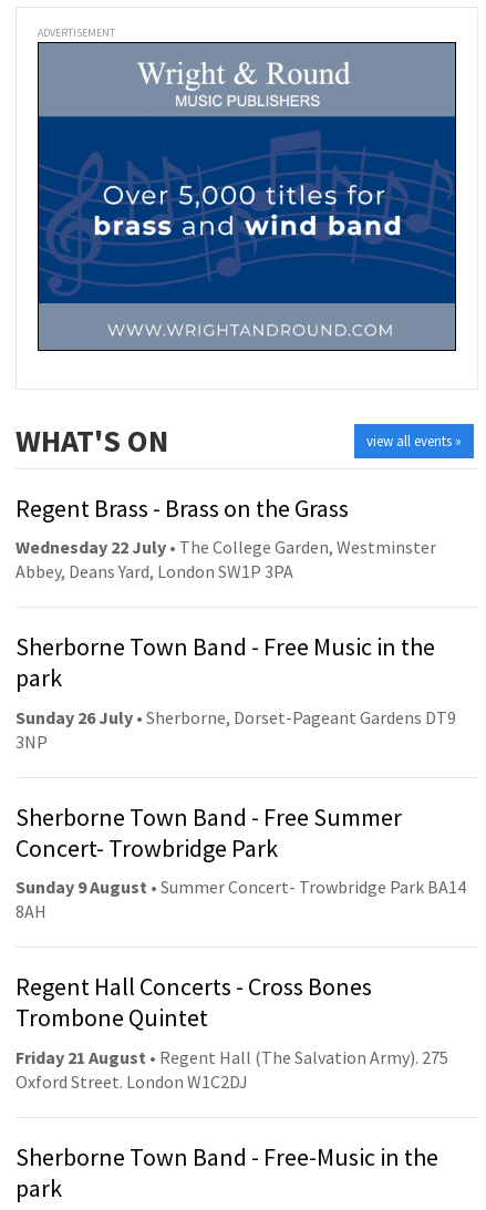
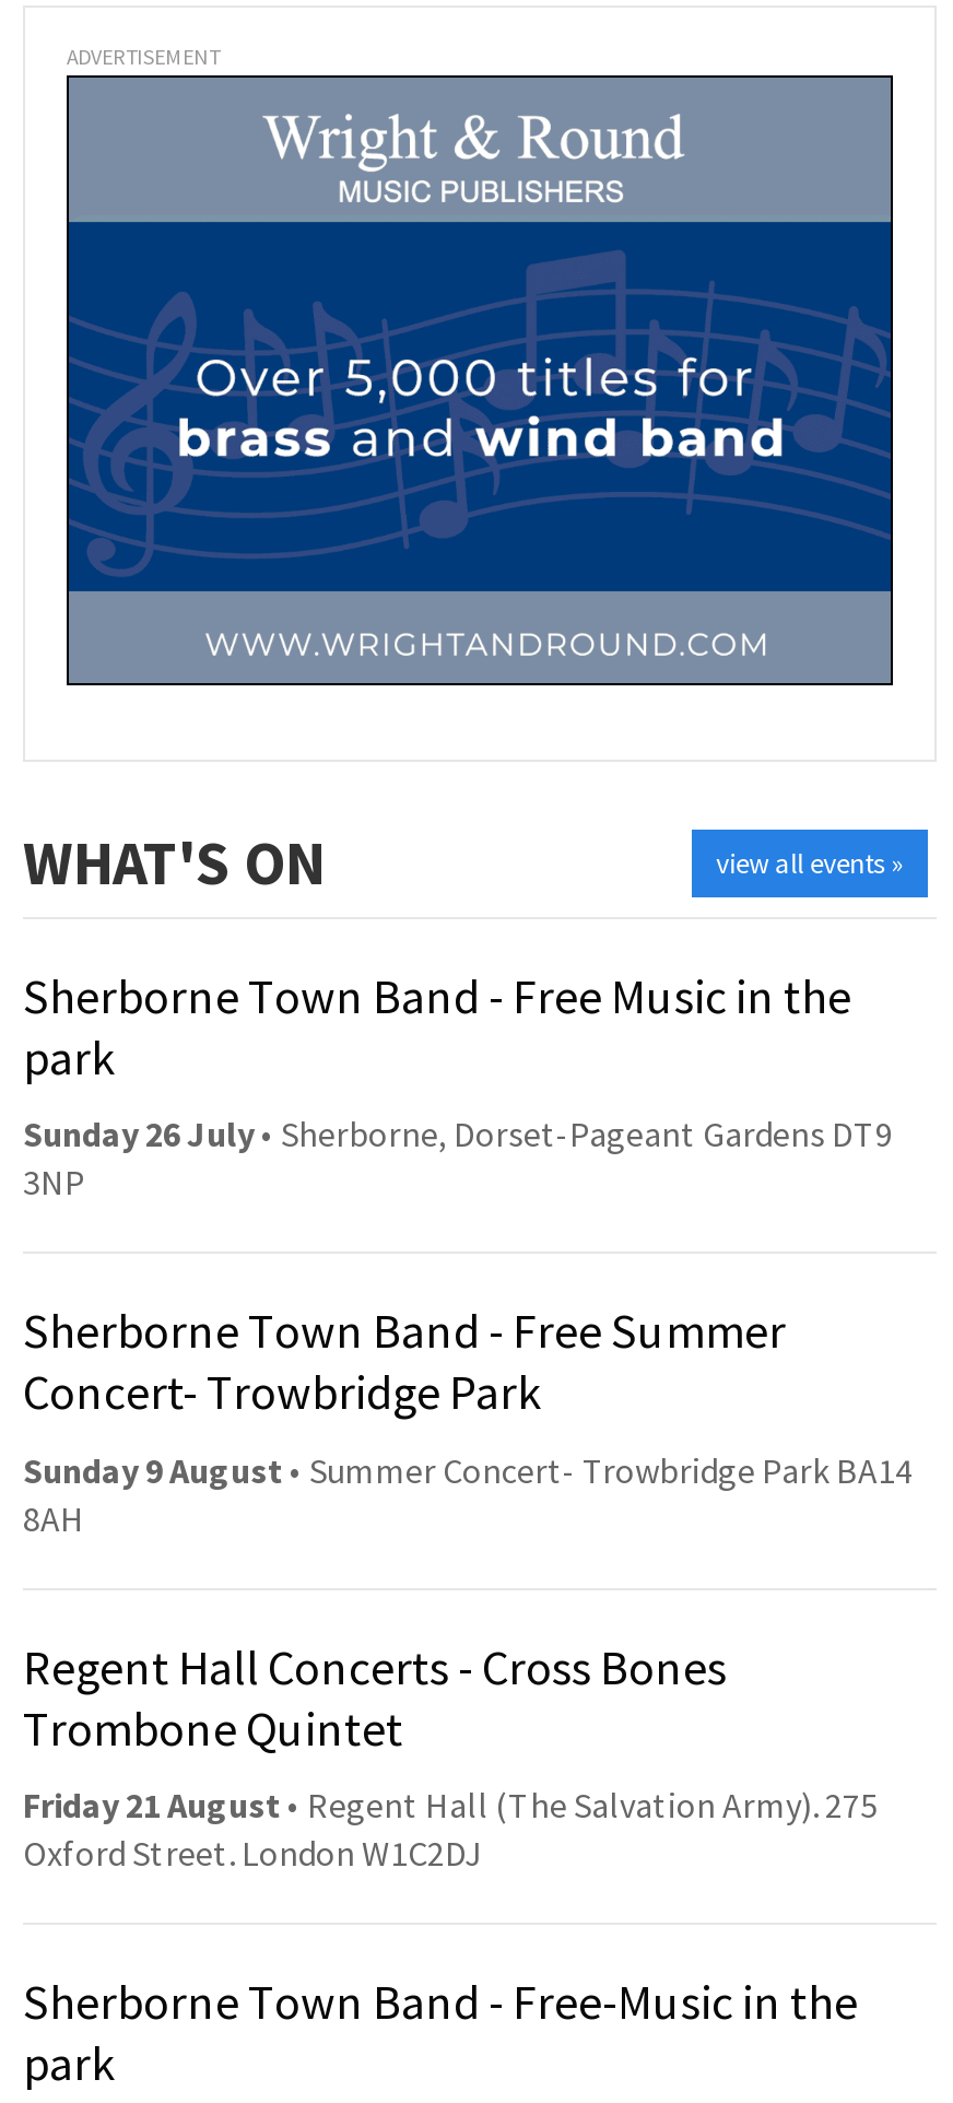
- Regent Brass - Brass on the Grass
- Wednesday 22 July • The College Garden, Westminster
- Abbey, Deans Yard, London SW1P 3PA
